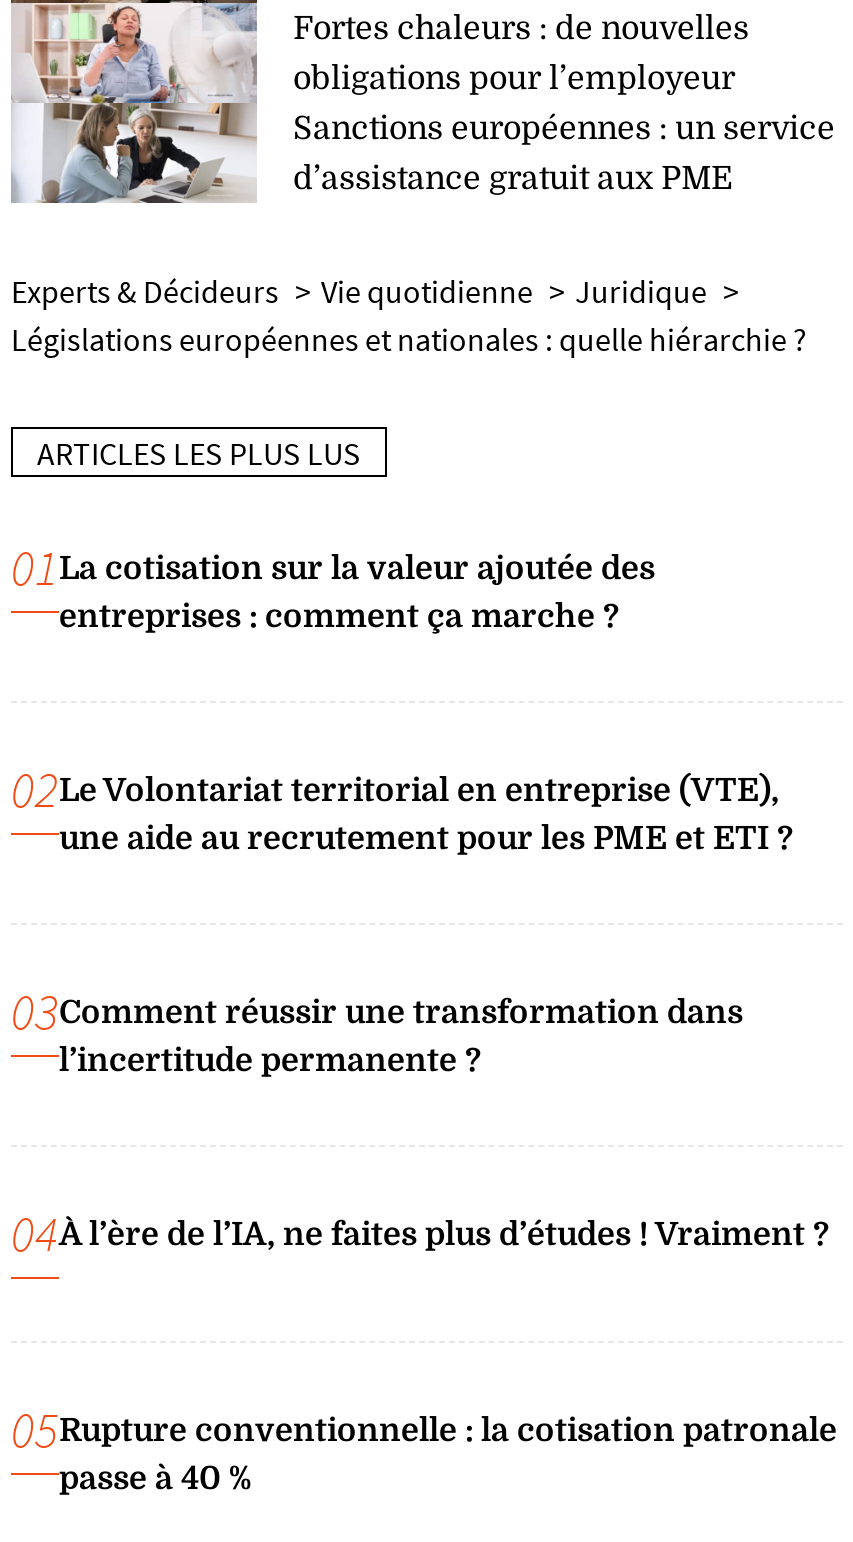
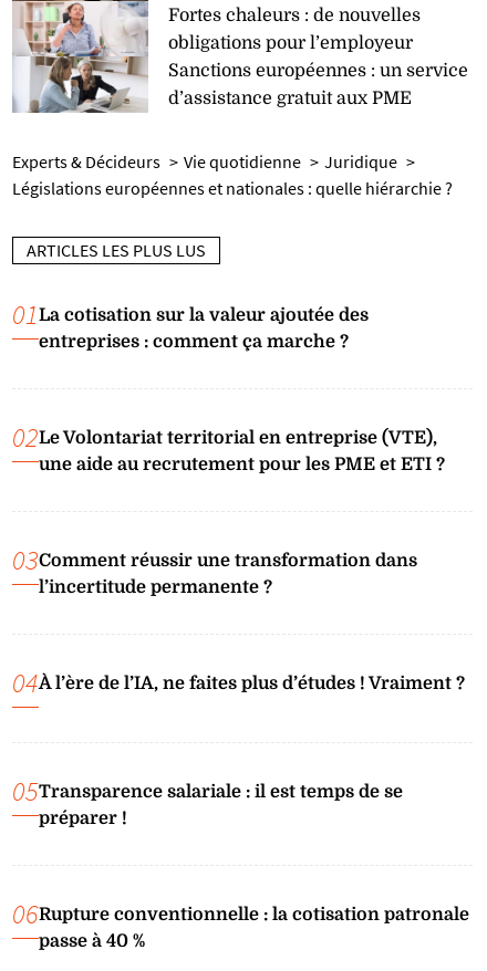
- 05Rupture conventionnelle : la cotisation patronale
+ 05Transparence salariale : il est temps de se
+ préparer !
+ 06Rupture conventionnelle : la cotisation patronale
